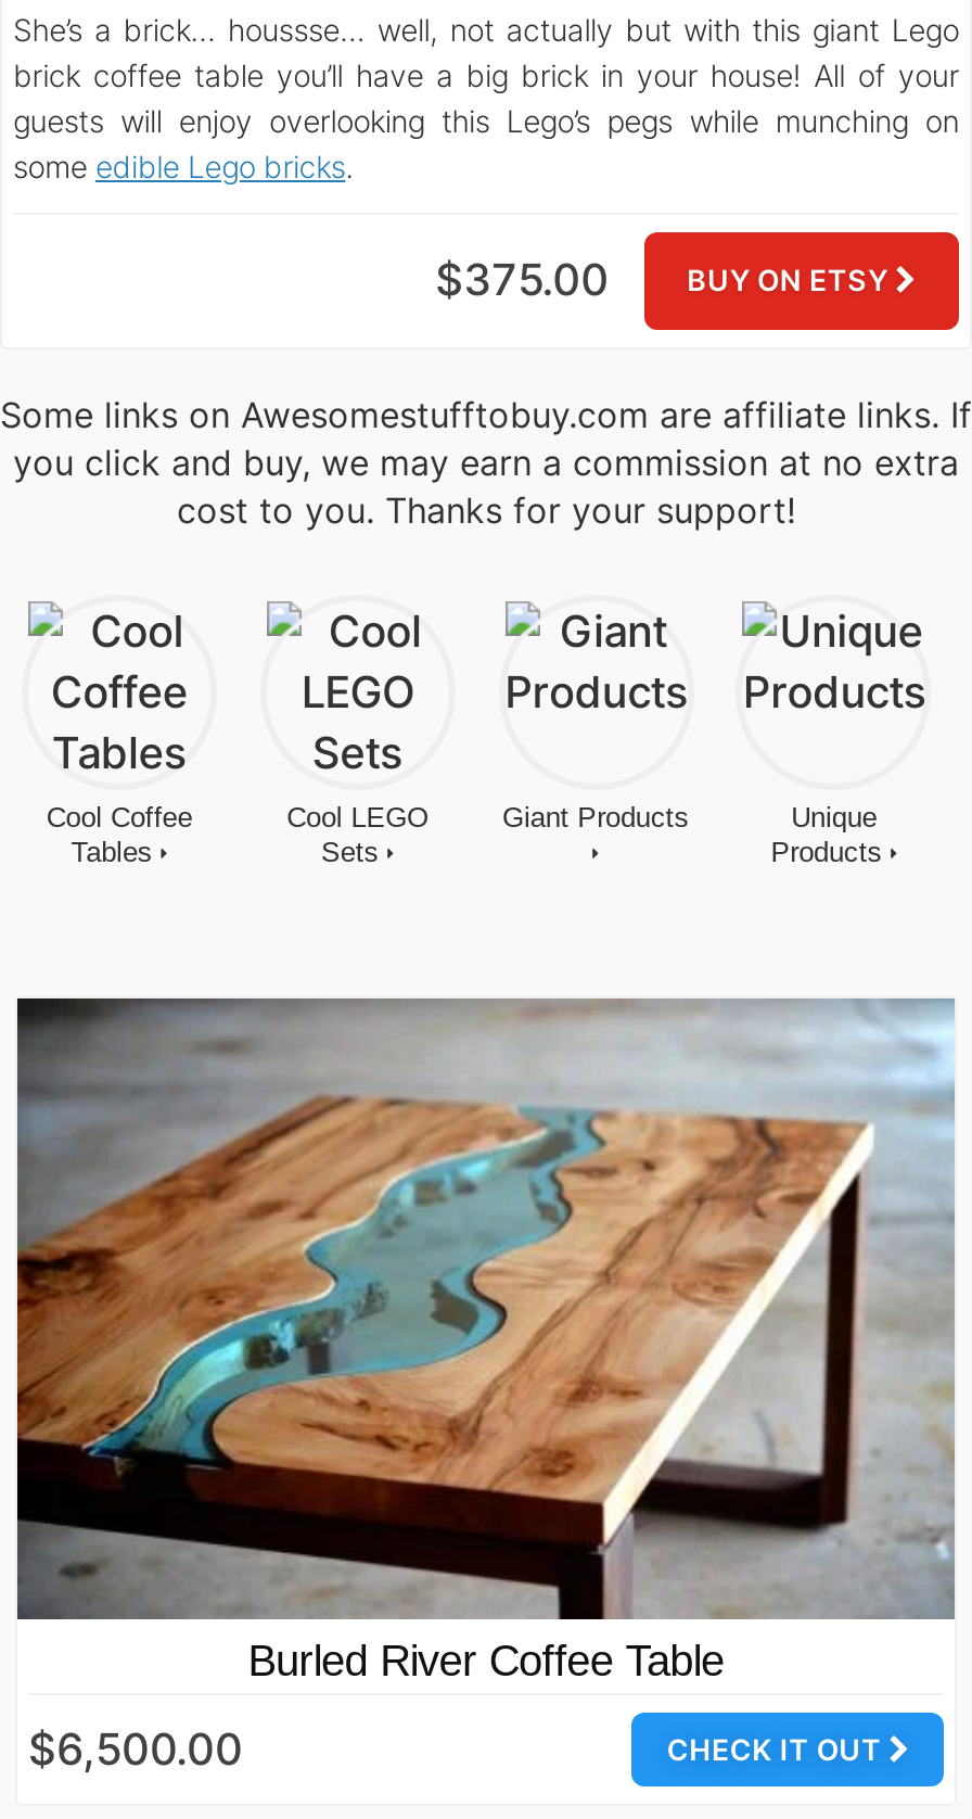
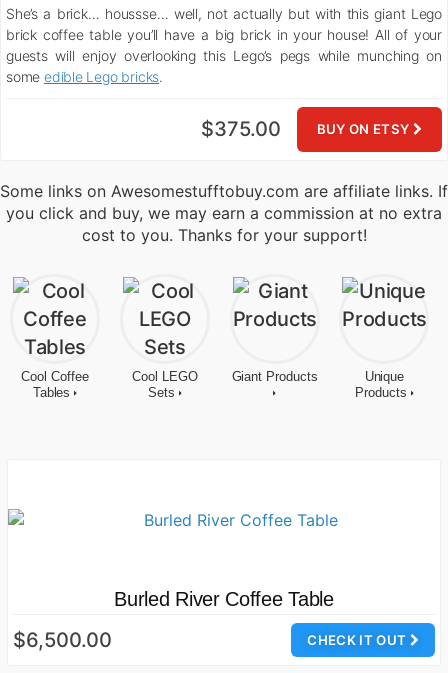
- [image]
